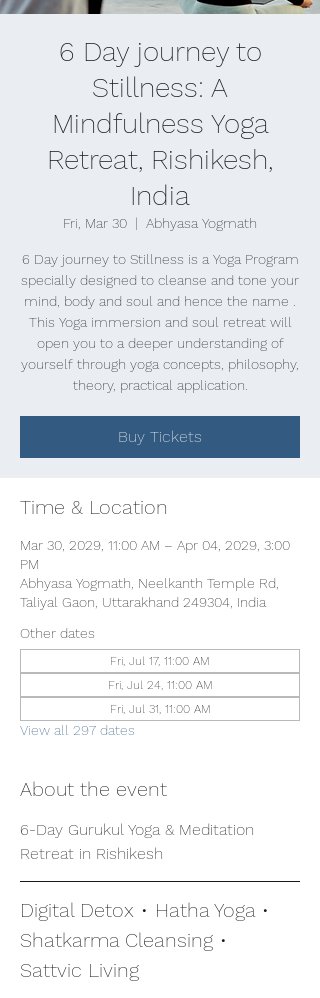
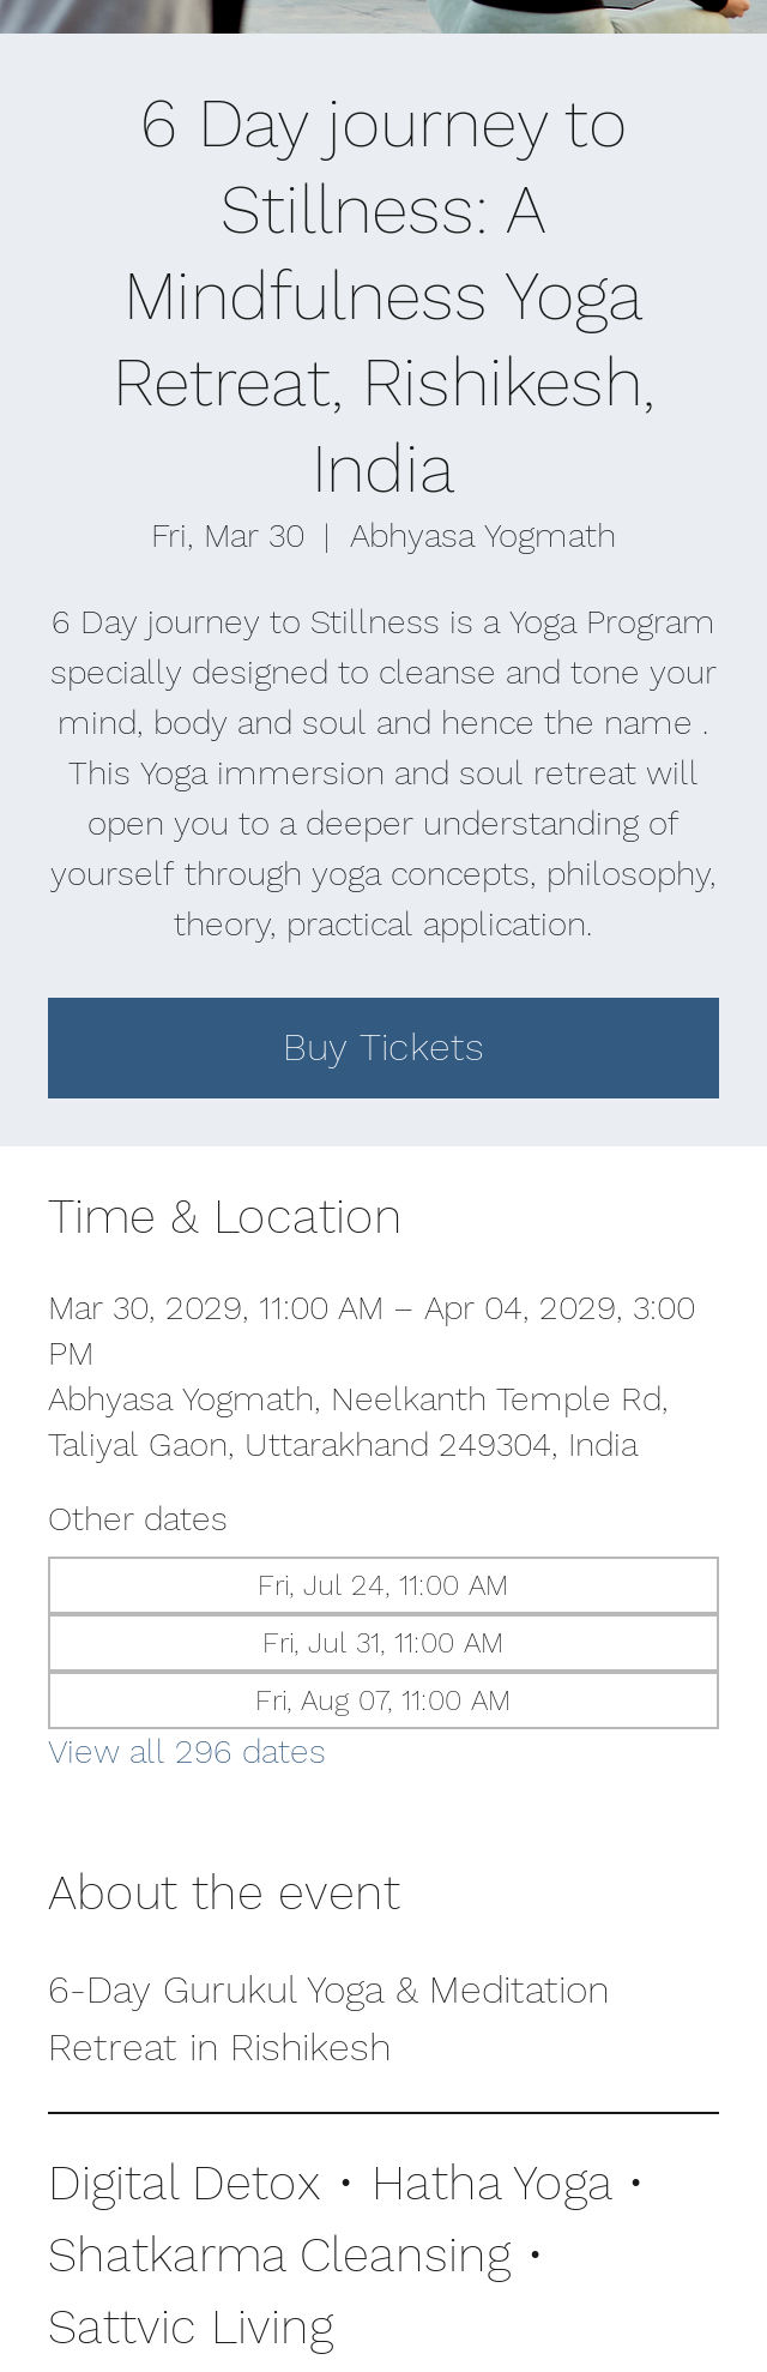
- Fri, Jul 17, 11:00 AM

moved up: Fri, Jul 24, 11:00 AM | Fri, Jul 31, 11:00 AM

- View all 297 dates
+ Fri, Aug 07, 11:00 AM
+ View all 296 dates
